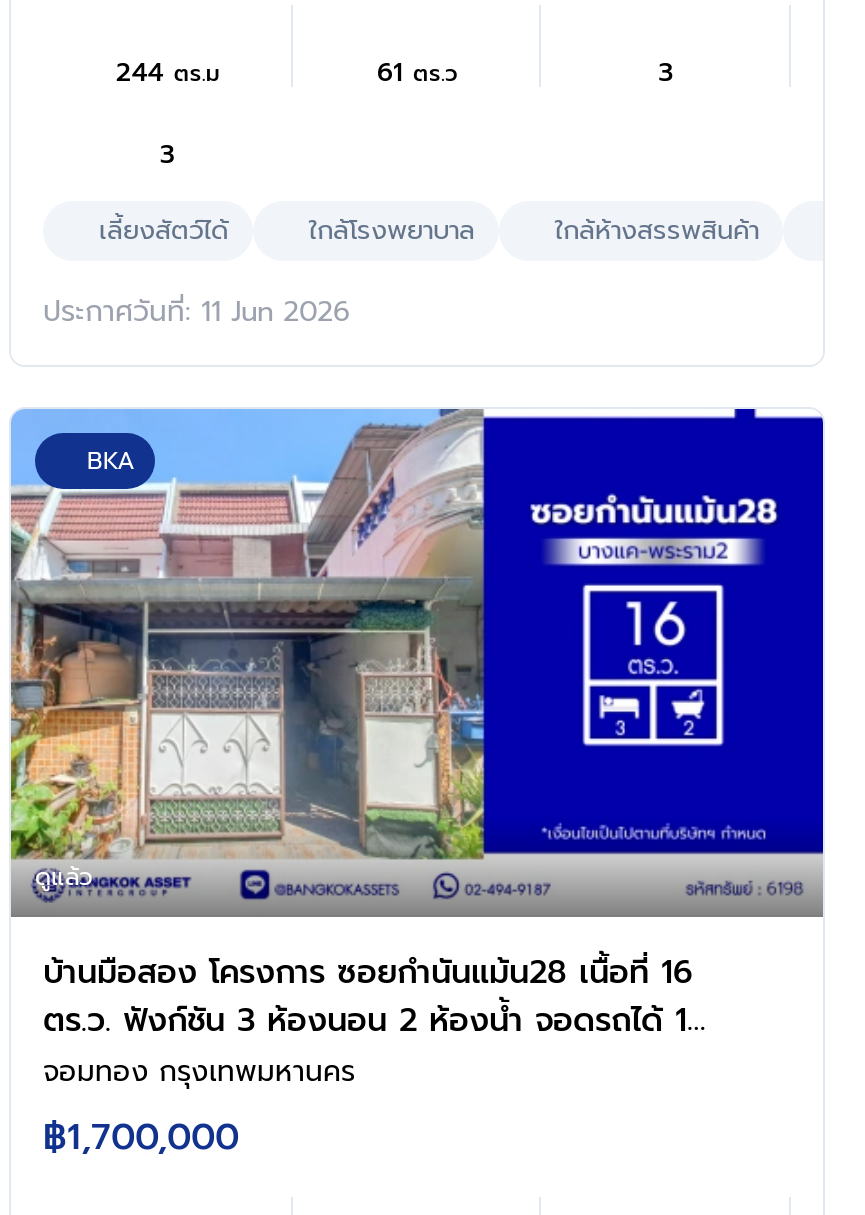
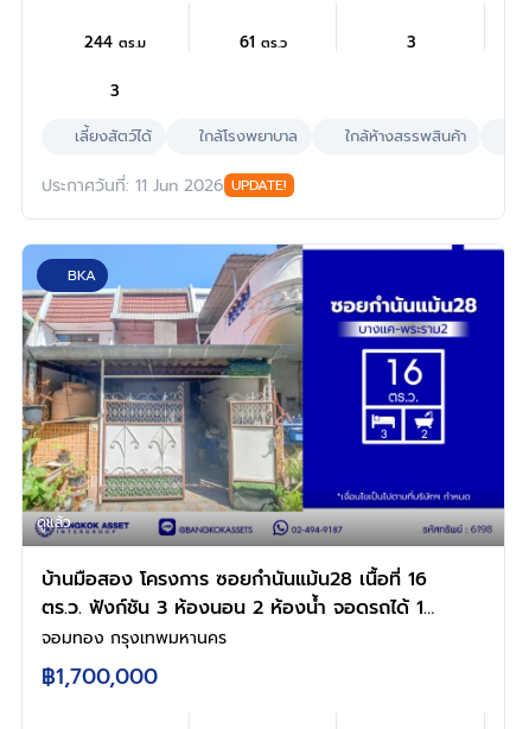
- ประกาศวันที่: 11 Jun 2026
+ ประกาศวันที่: 11 Jun 2026 UPDATE!
